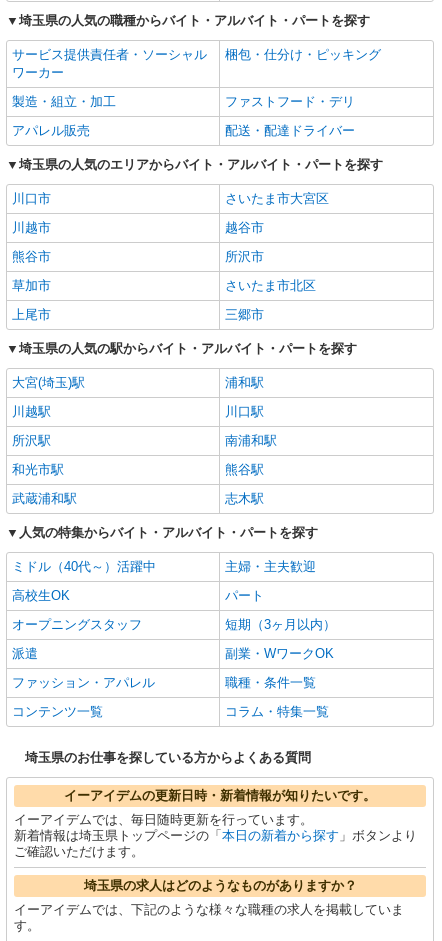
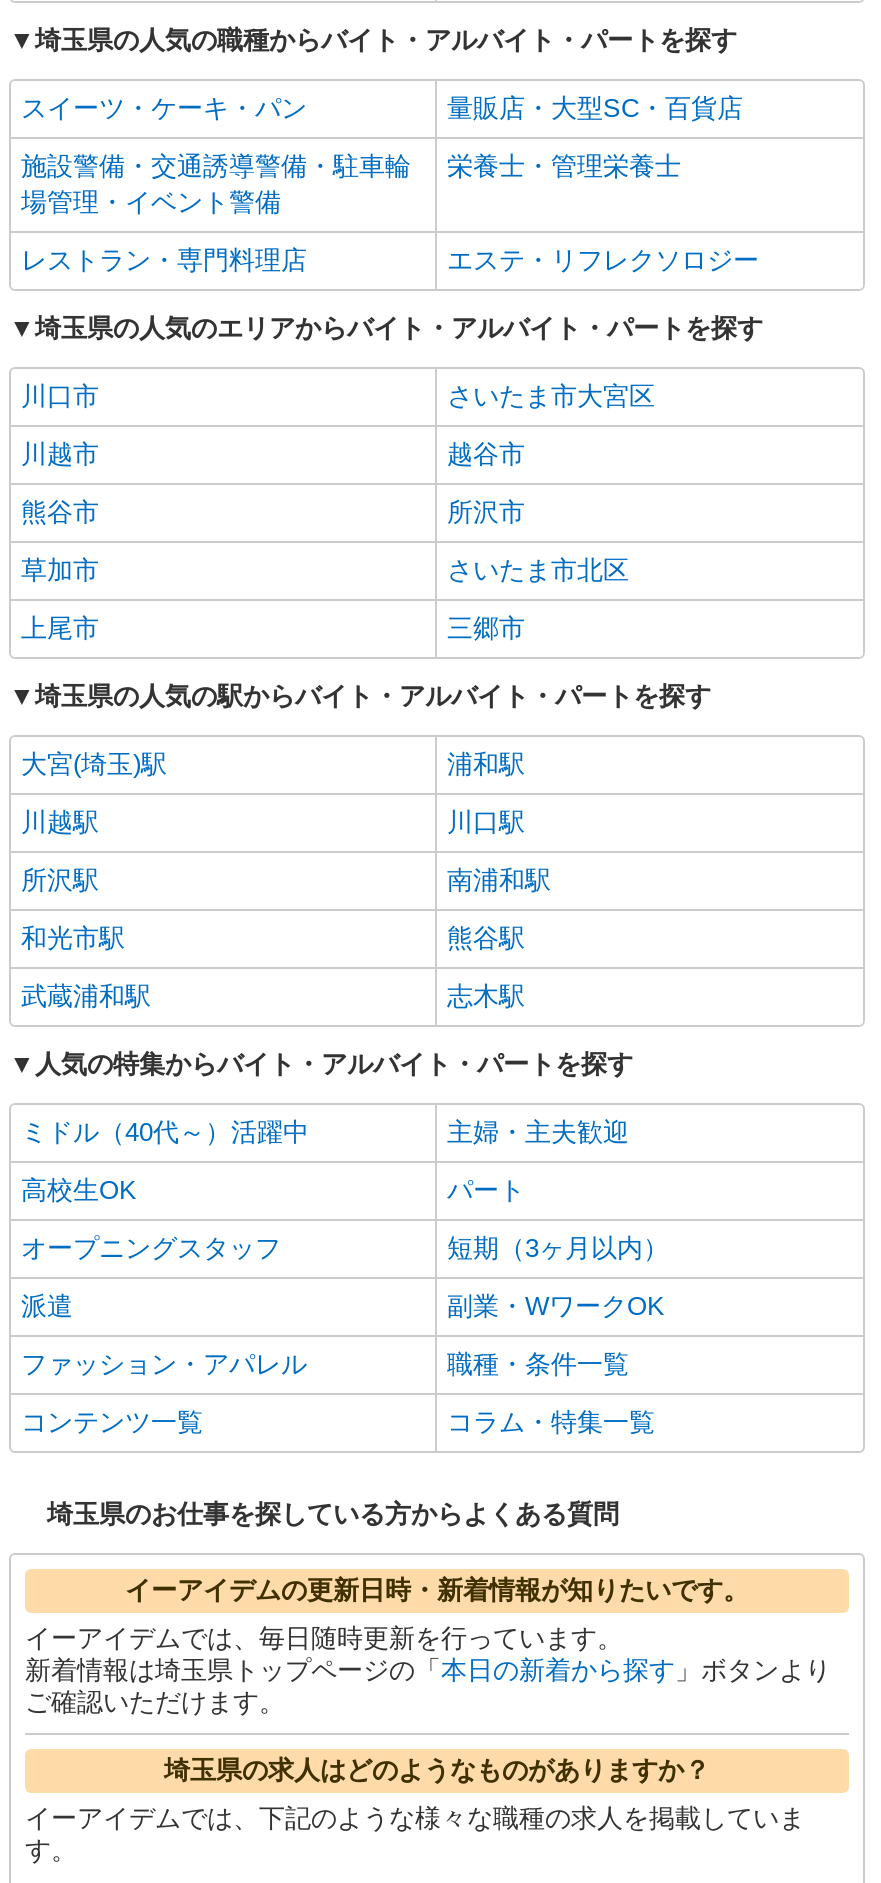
- サービス提供責任者・ソーシャル
- ワーカー
+ スイーツ・ケーキ・パン
+ 量販店・大型SC・百貨店

- 梱包・仕分け・ピッキング
+ 施設警備・交通誘導警備・駐車輪
+ 場管理・イベント警備

- 製造・組立・加工
- ファストフード・デリ
+ 栄養士・管理栄養士

- アパレル販売
- 配送・配達ドライバー
+ レストラン・専門料理店
+ エステ・リフレクソロジー
